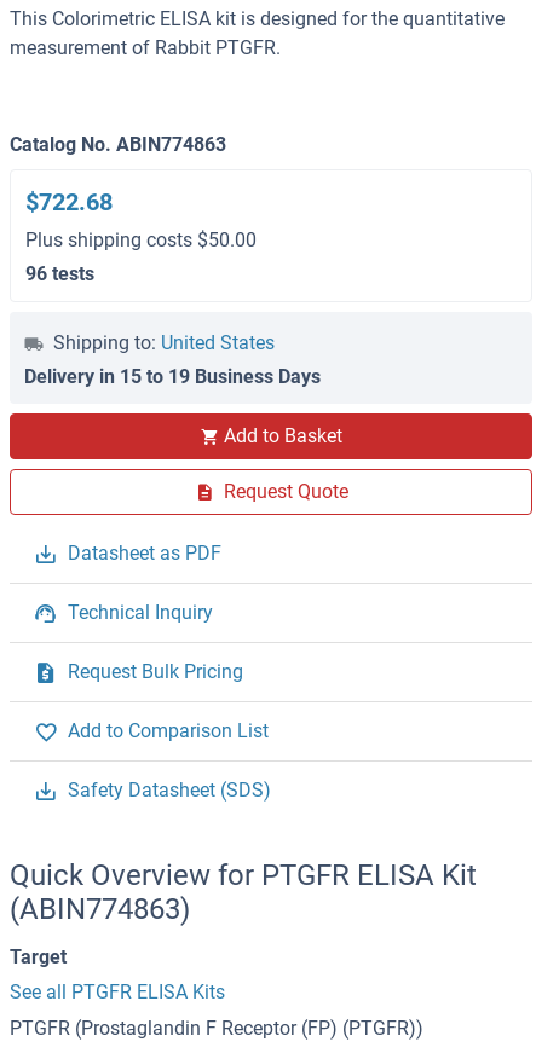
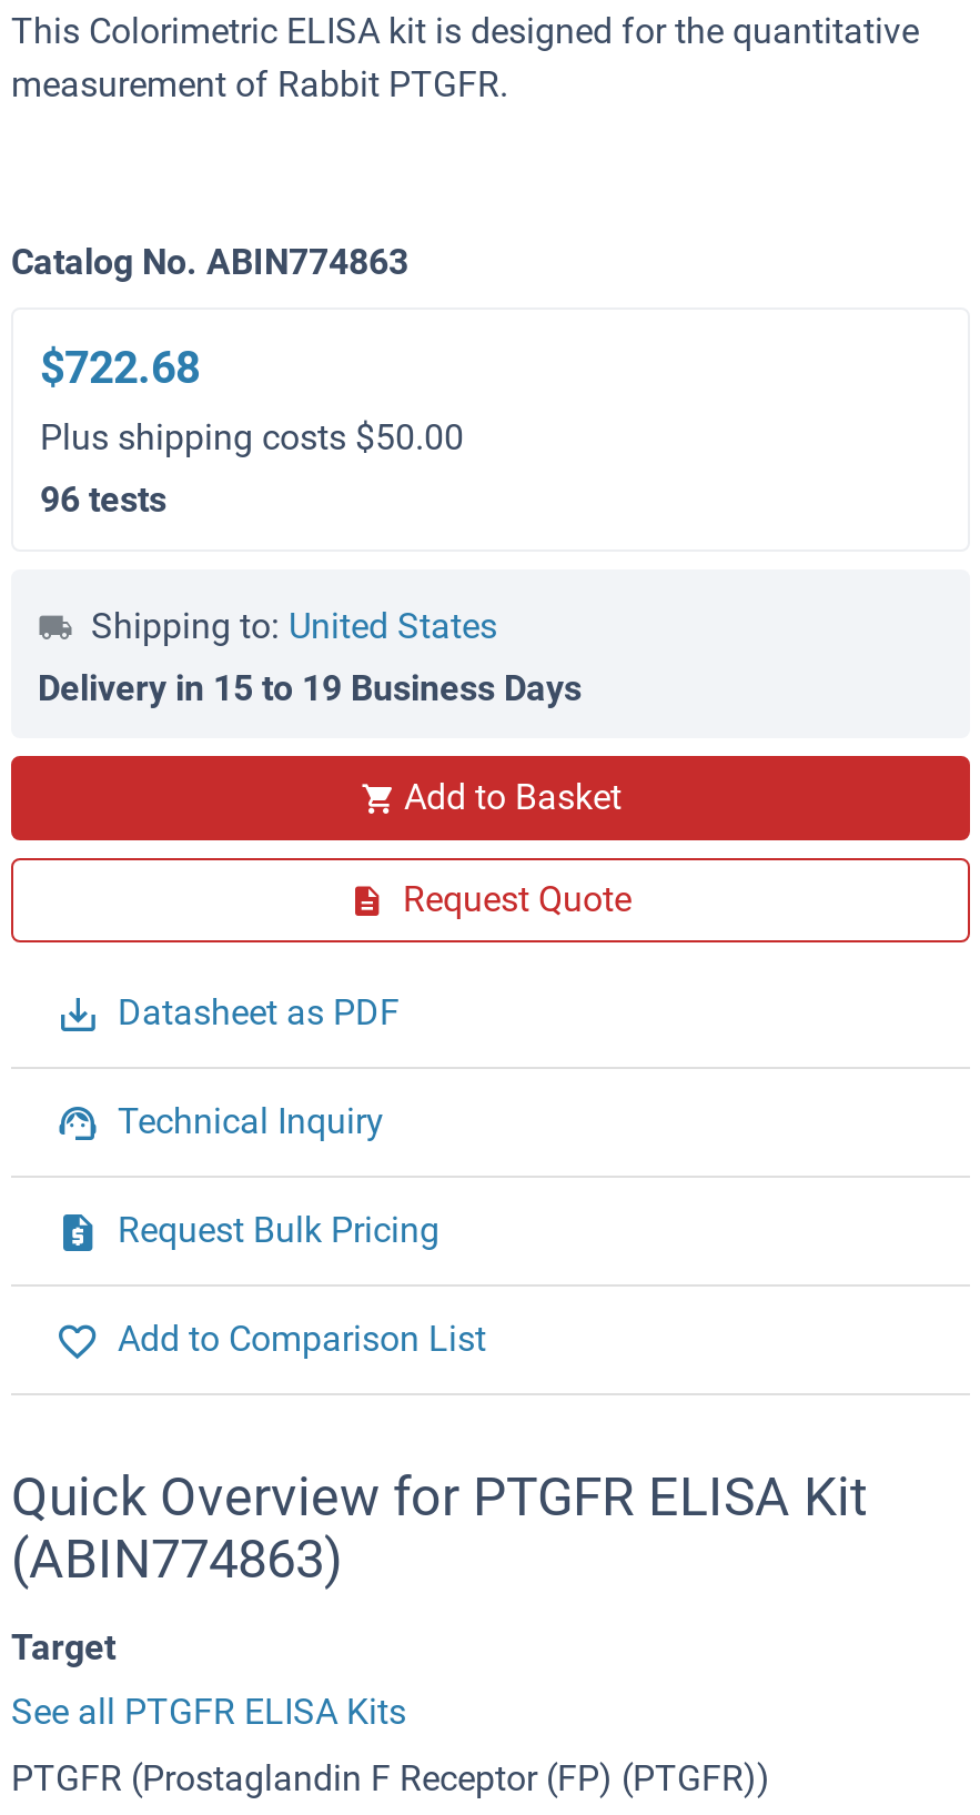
- Safety Datasheet (SDS)
